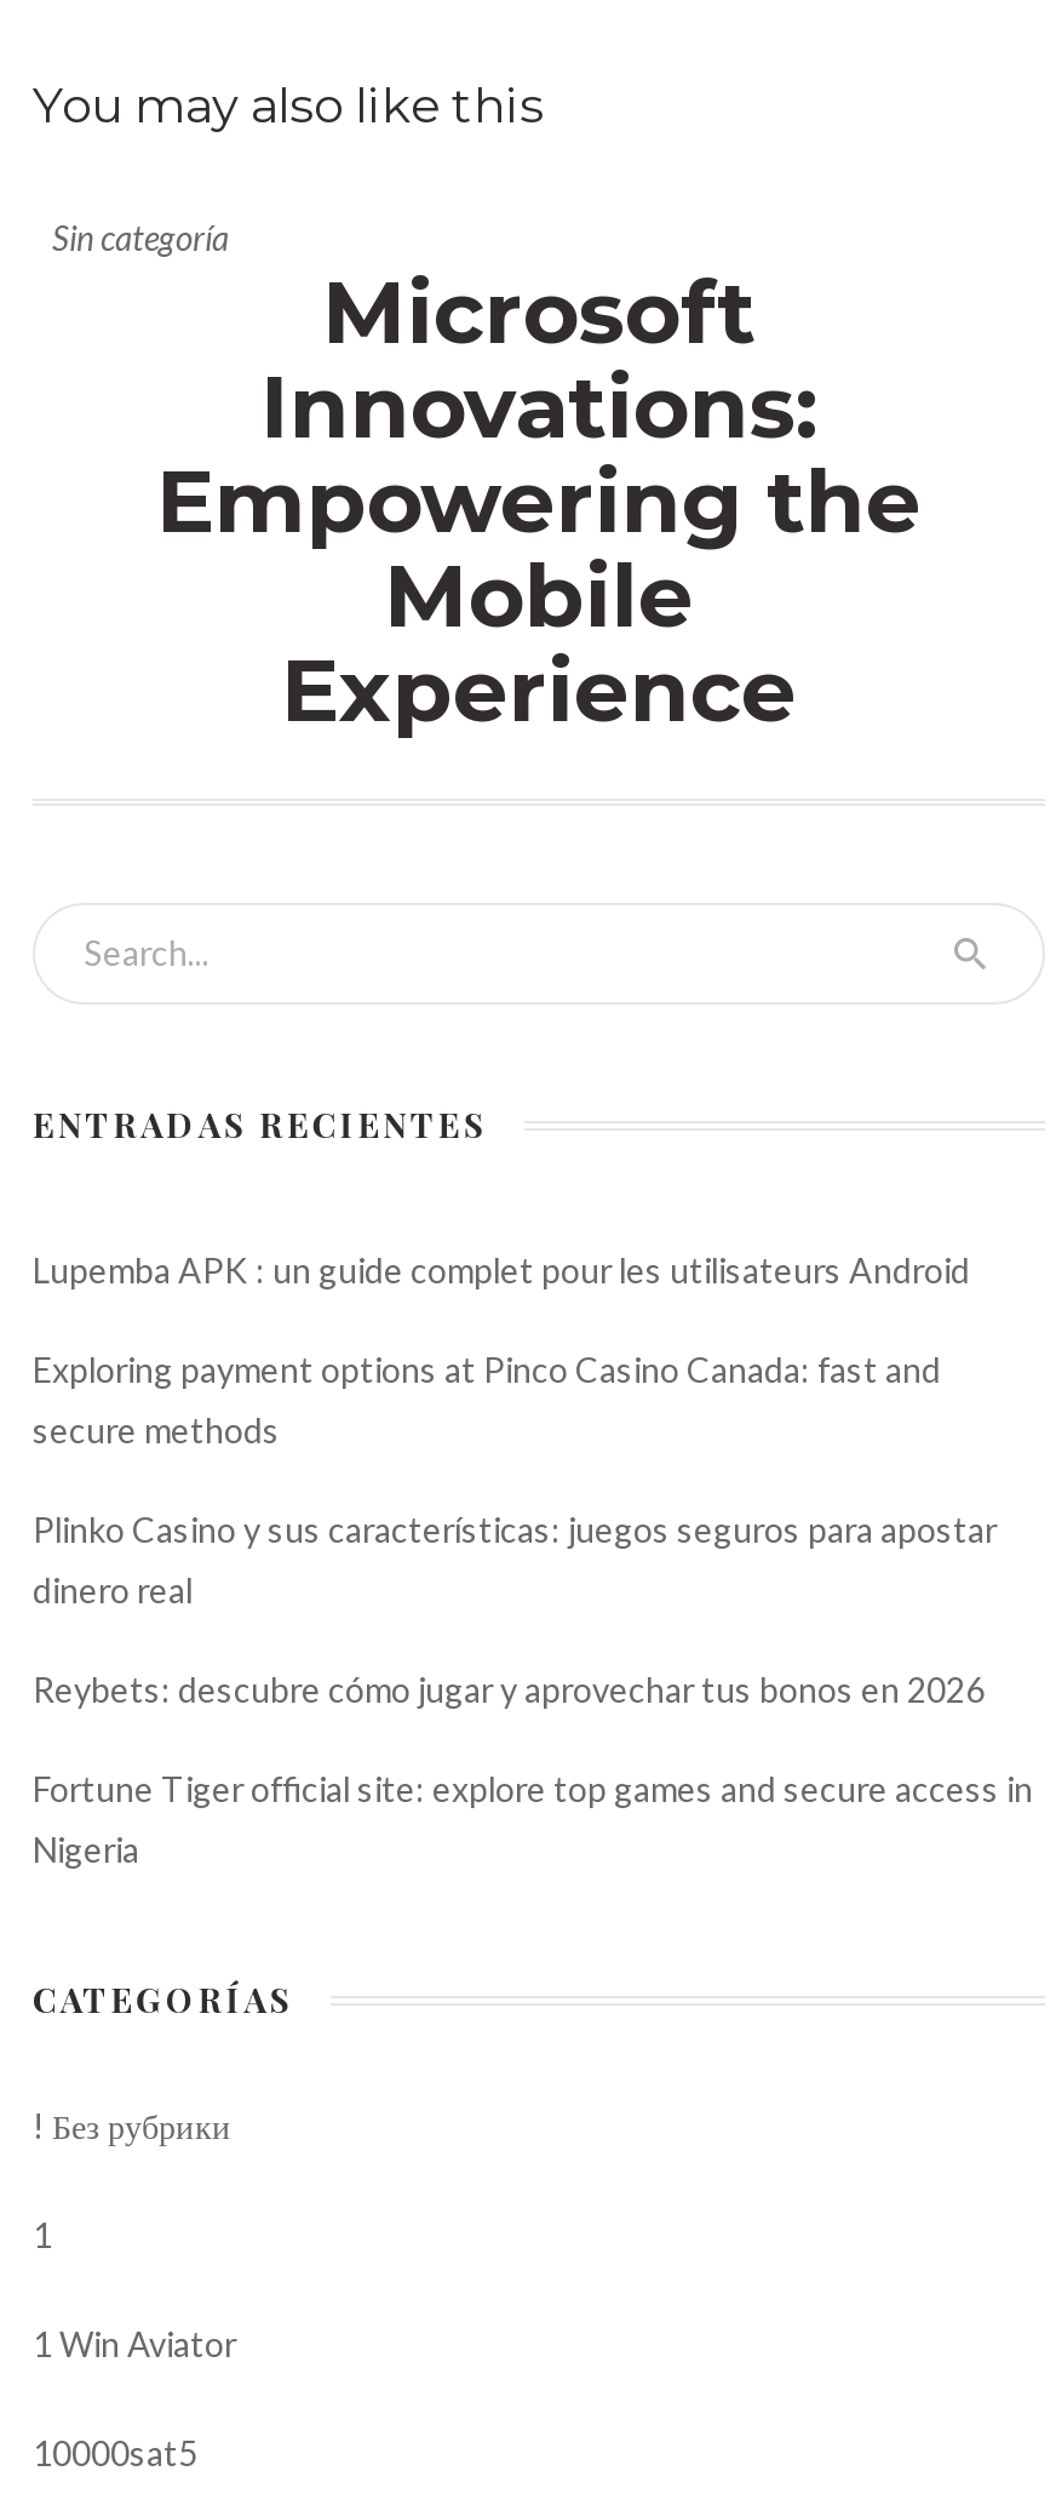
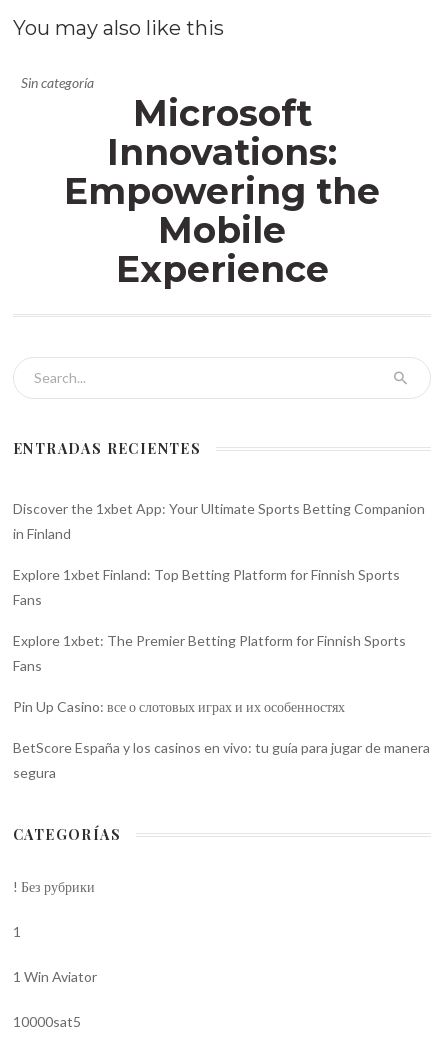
- Lupemba APK : un guide complet pour les utilisateurs Android
- Exploring payment options at Pinco Casino Canada: fast and
- secure methods
- Plinko Casino y sus características: juegos seguros para apostar
- dinero real
- Reybets: descubre cómo jugar y aprovechar tus bonos en 2026
- Fortune Tiger official site: explore top games and secure access in
- Nigeria
+ Discover the 1xbet App: Your Ultimate Sports Betting Companion
+ in Finland
+ Explore 1xbet Finland: Top Betting Platform for Finnish Sports
+ Fans
+ Explore 1xbet: The Premier Betting Platform for Finnish Sports
+ Fans
+ Pin Up Casino: все о слотовых играх и их особенностях
+ BetScore España y los casinos en vivo: tu guía para jugar de manera
+ segura
